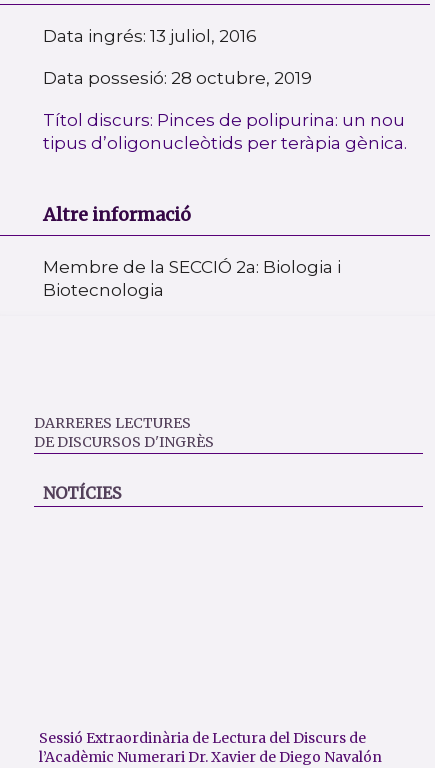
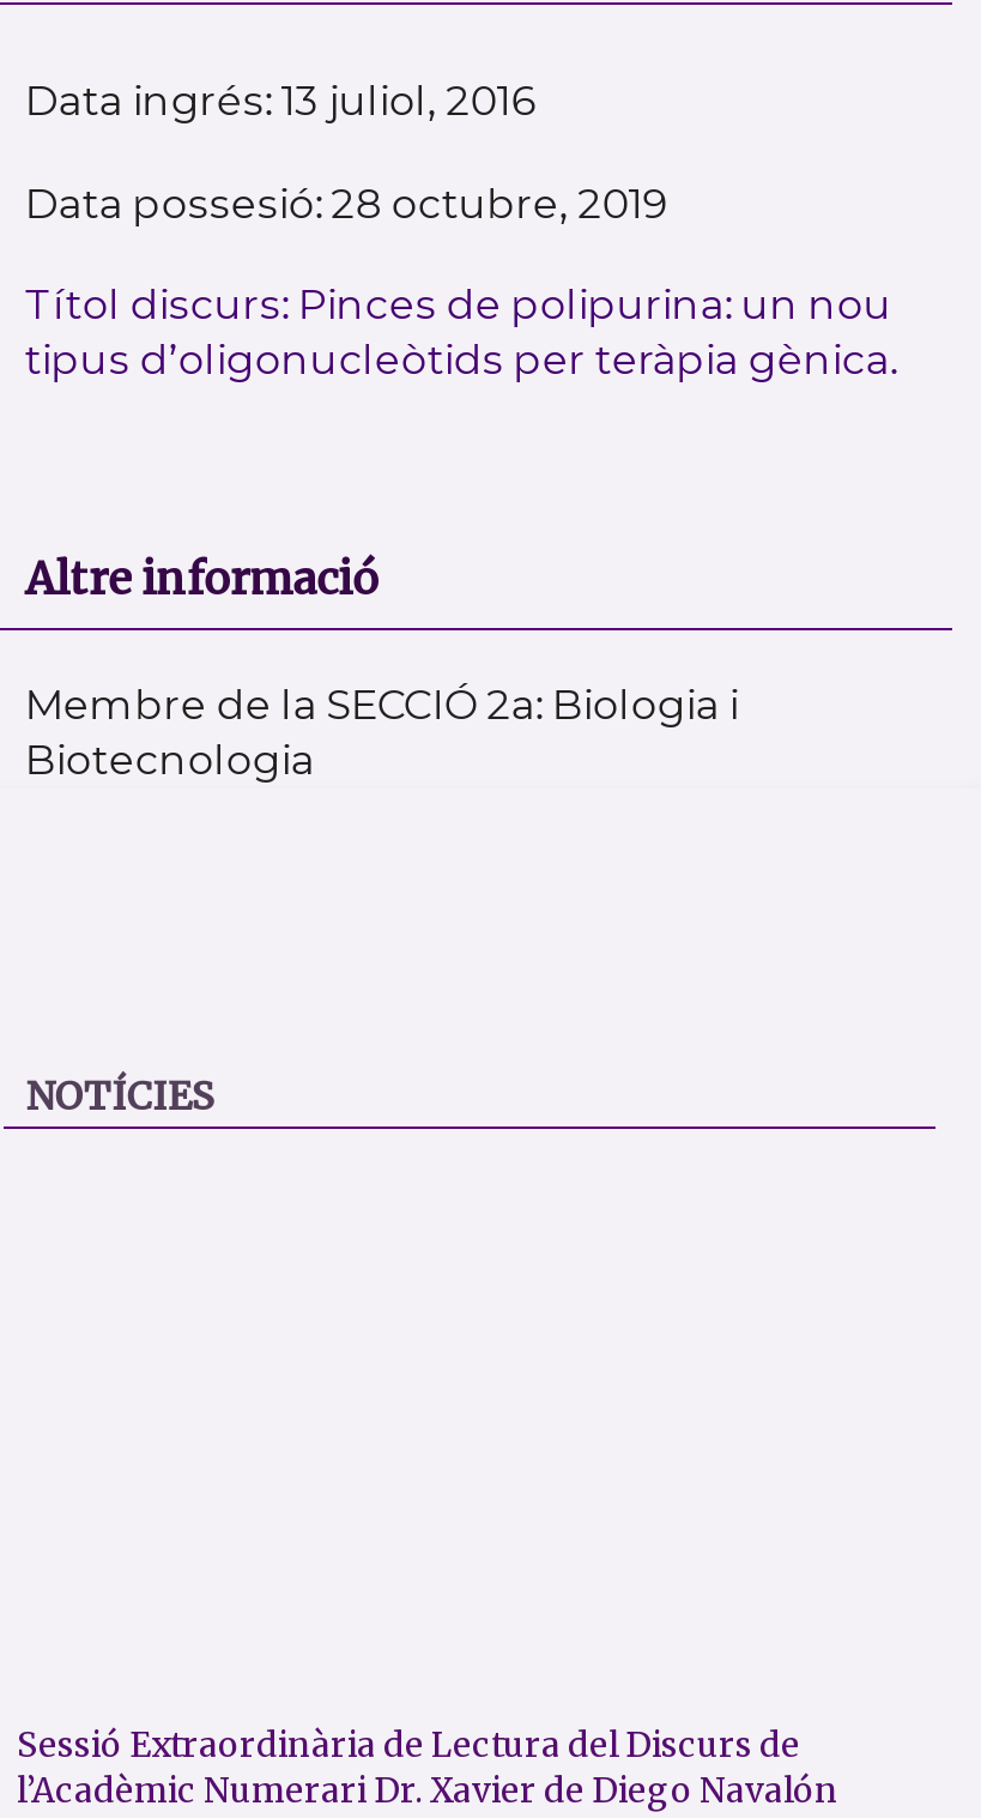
moved down: Altre informació | Membre de la SECCIÓ 2a: Biologia i | Biotecnologia

- DARRERES LECTURES
- DE DISCURSOS D'INGRÈS

moved up: NOTÍCIES
